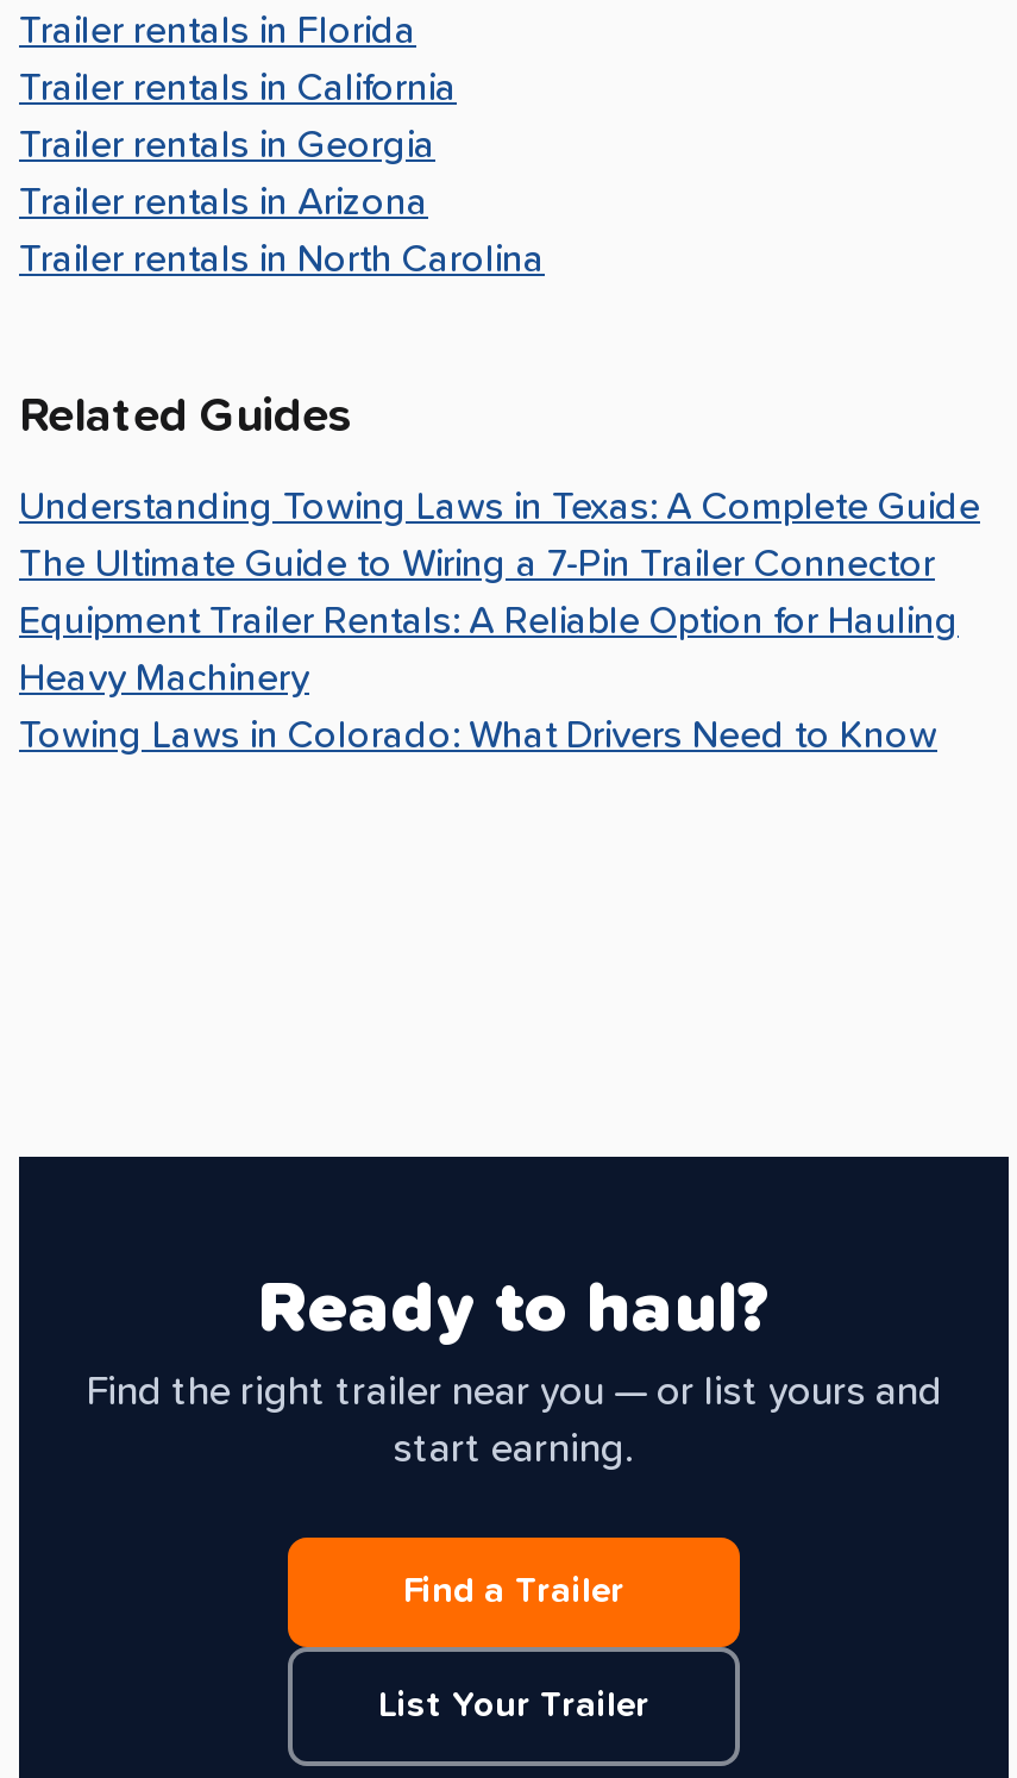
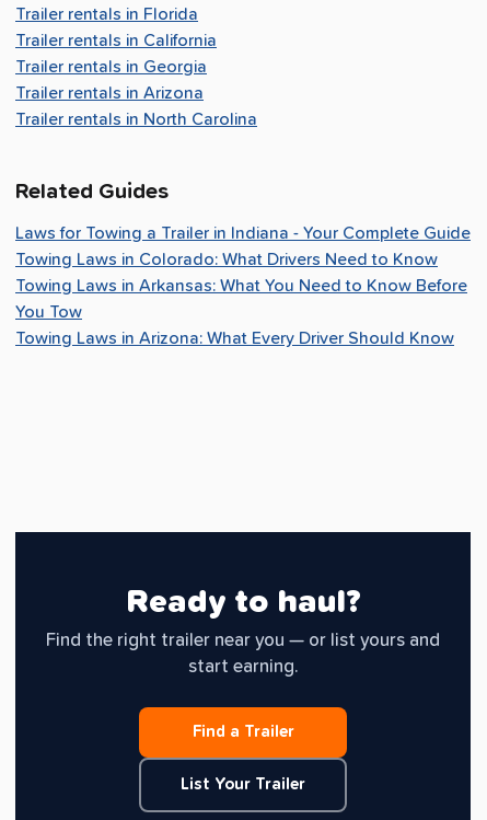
- Understanding Towing Laws in Texas: A Complete Guide
- The Ultimate Guide to Wiring a 7-Pin Trailer Connector
- Equipment Trailer Rentals: A Reliable Option for Hauling
- Heavy Machinery
+ Laws for Towing a Trailer in Indiana - Your Complete Guide

moved up: Towing Laws in Colorado: What Drivers Need to Know

+ Towing Laws in Arkansas: What You Need to Know Before
+ You Tow
+ Towing Laws in Arizona: What Every Driver Should Know
